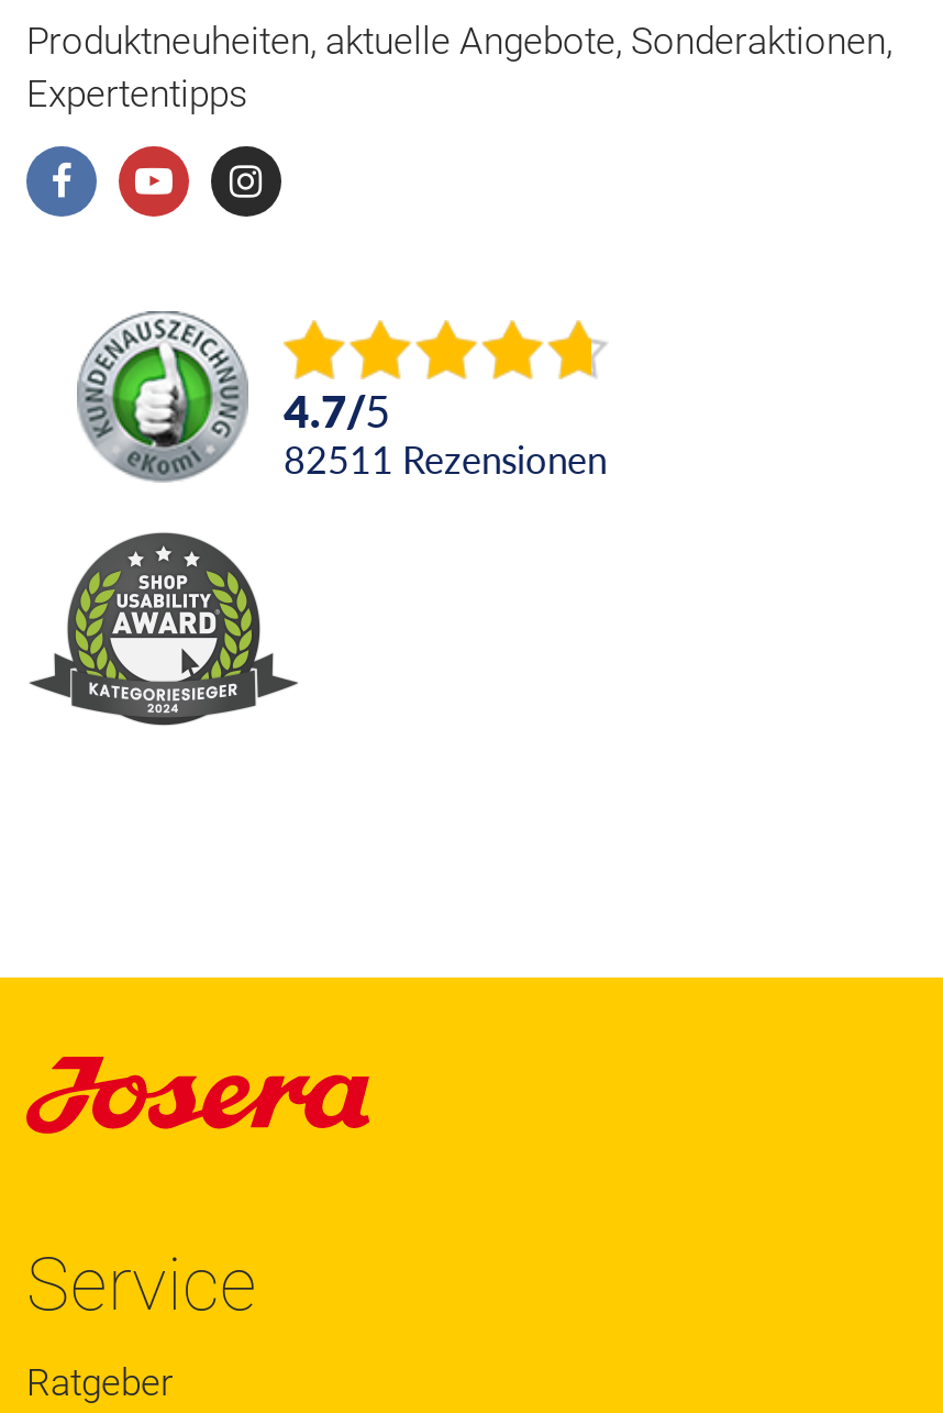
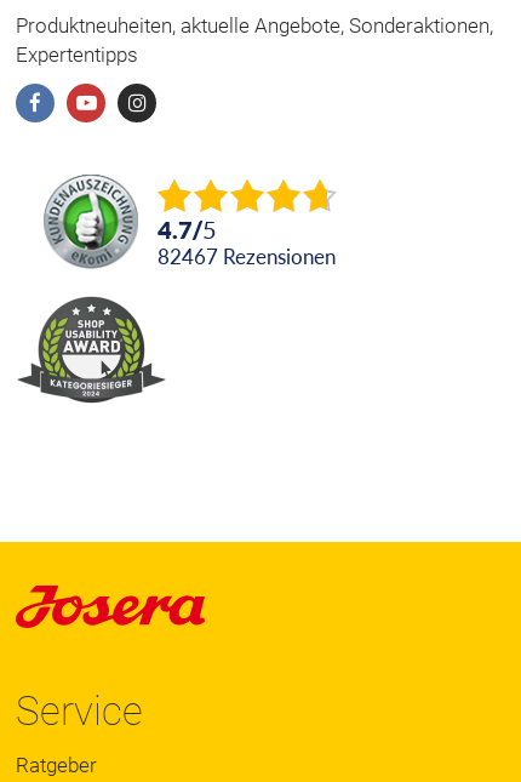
- 82511 Rezensionen
+ 82467 Rezensionen
